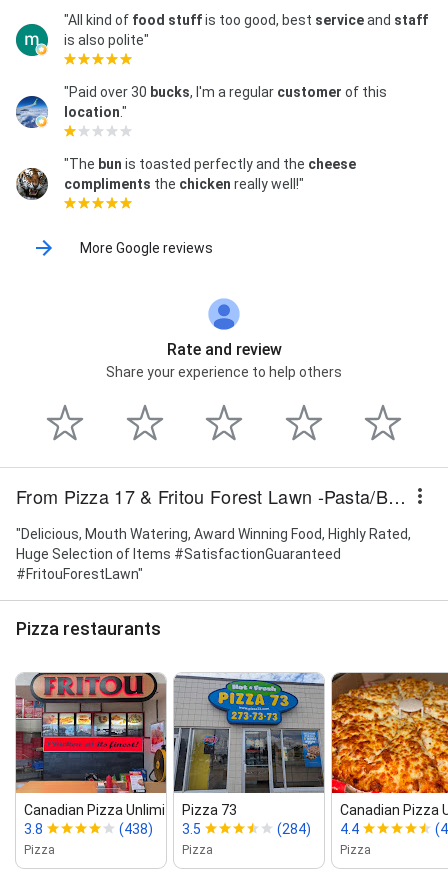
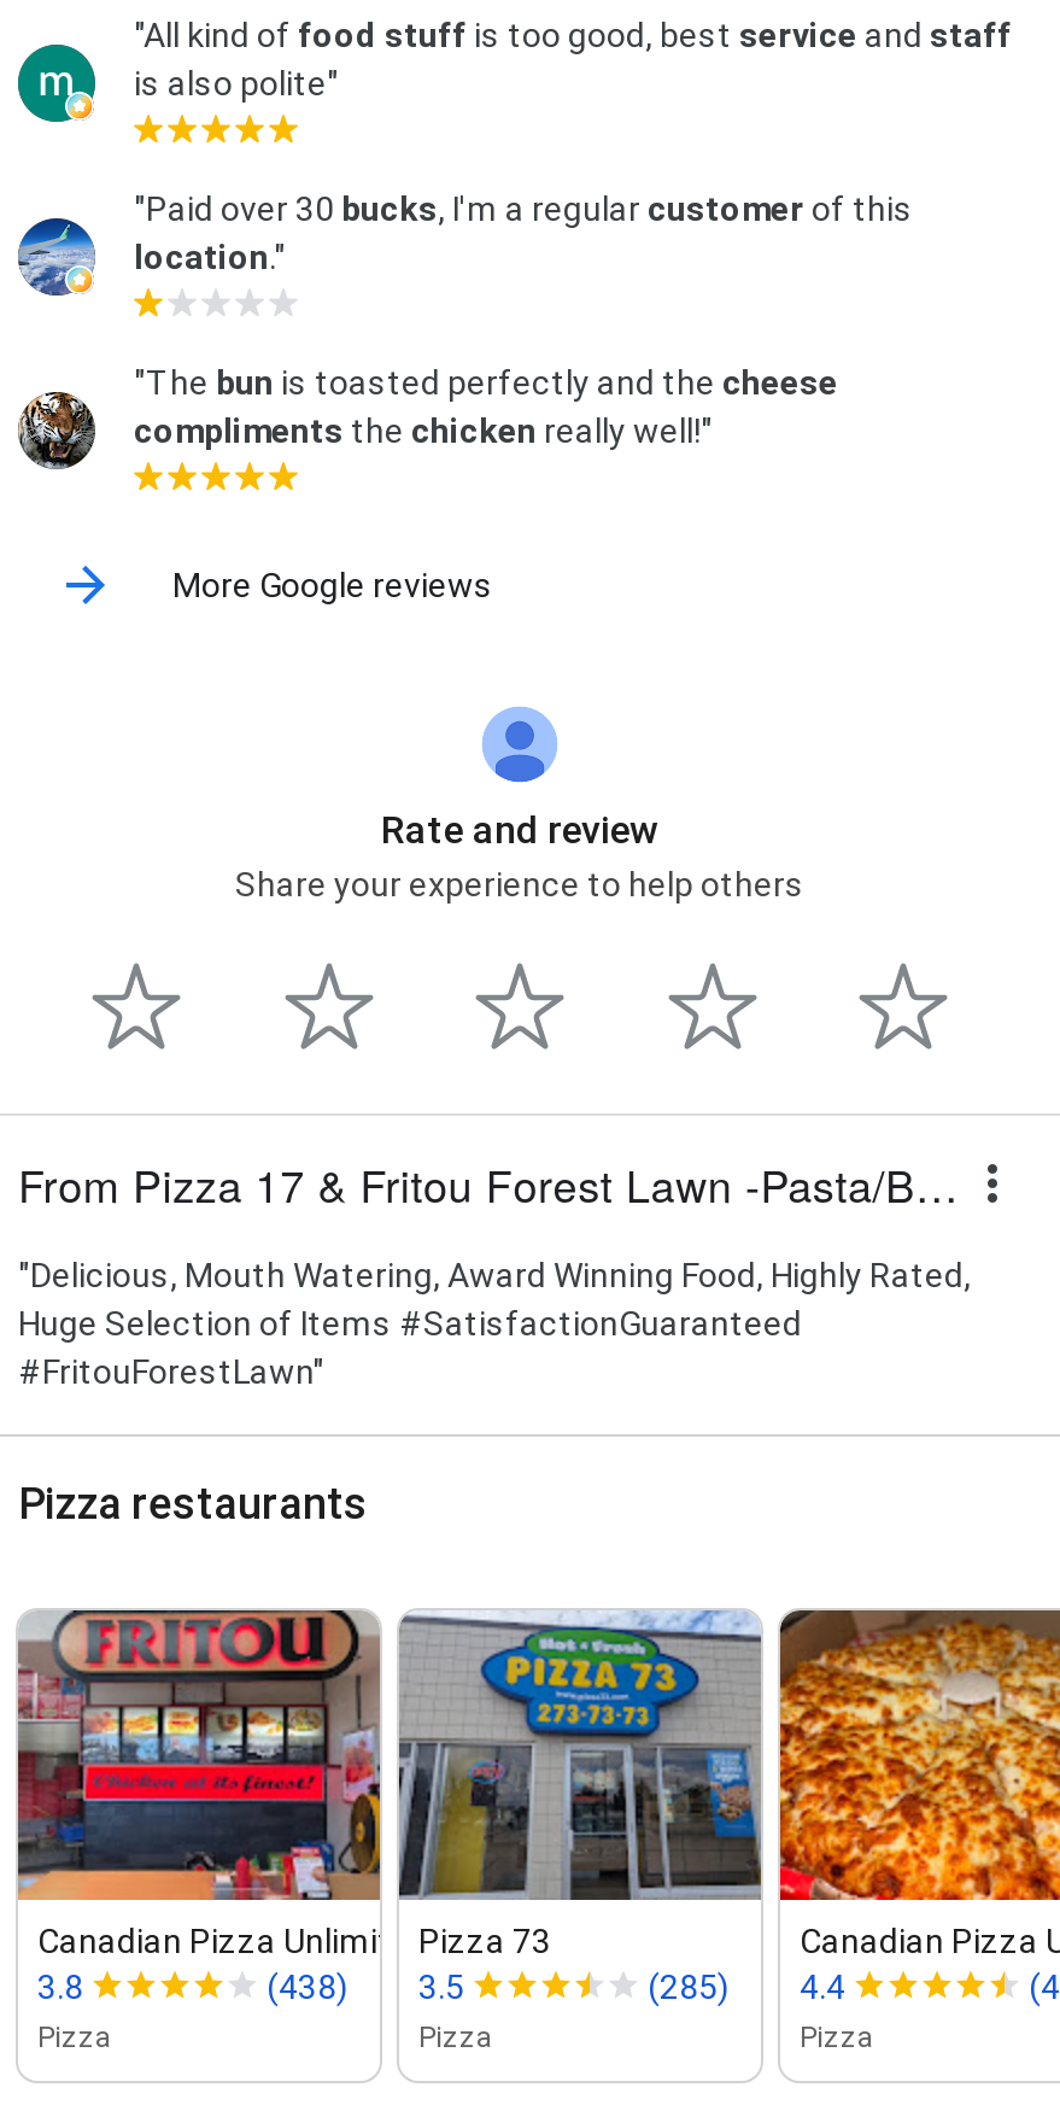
- (284) 4.4
+ (285) 4.4
